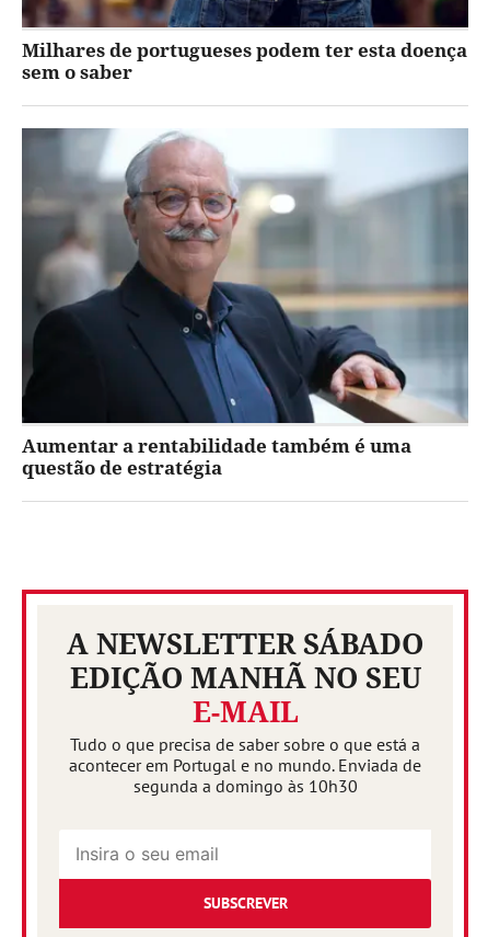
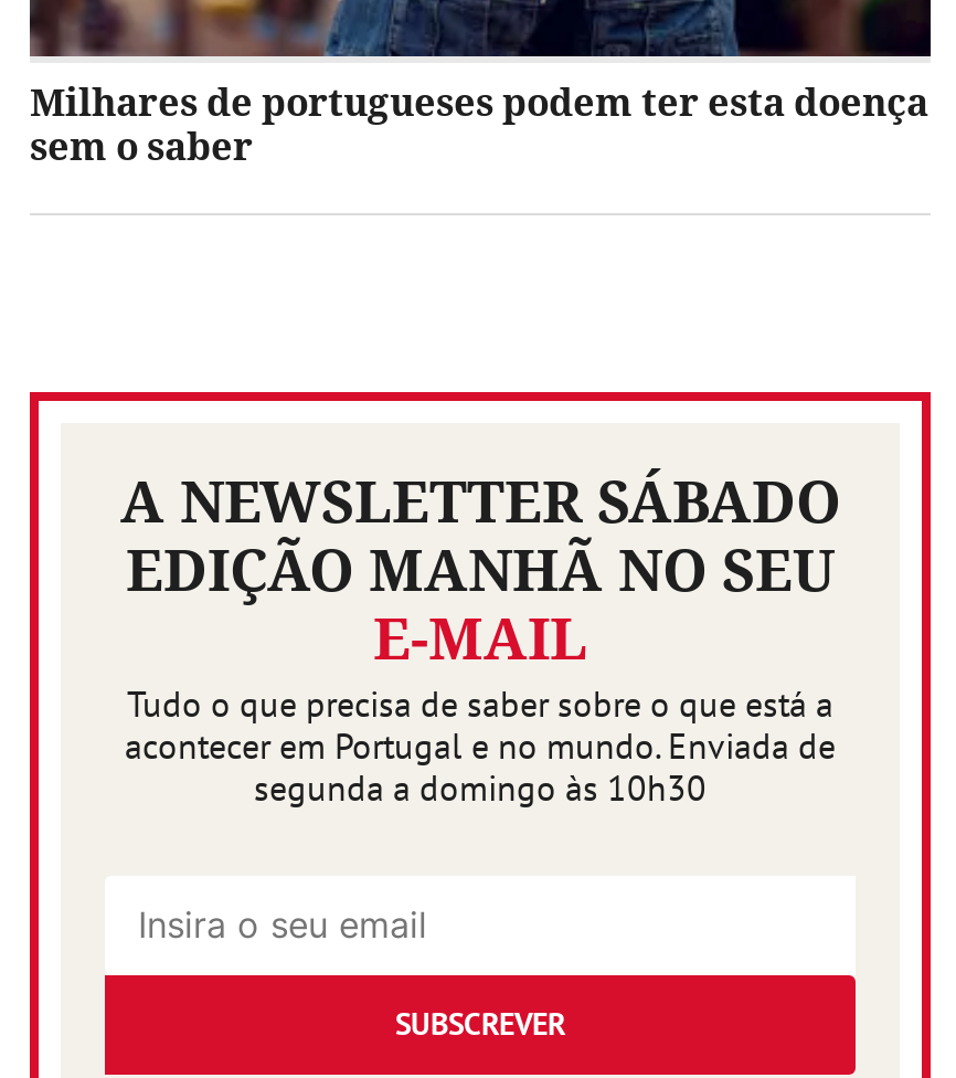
- [image]
- Aumentar a rentabilidade também é uma
- questão de estratégia
